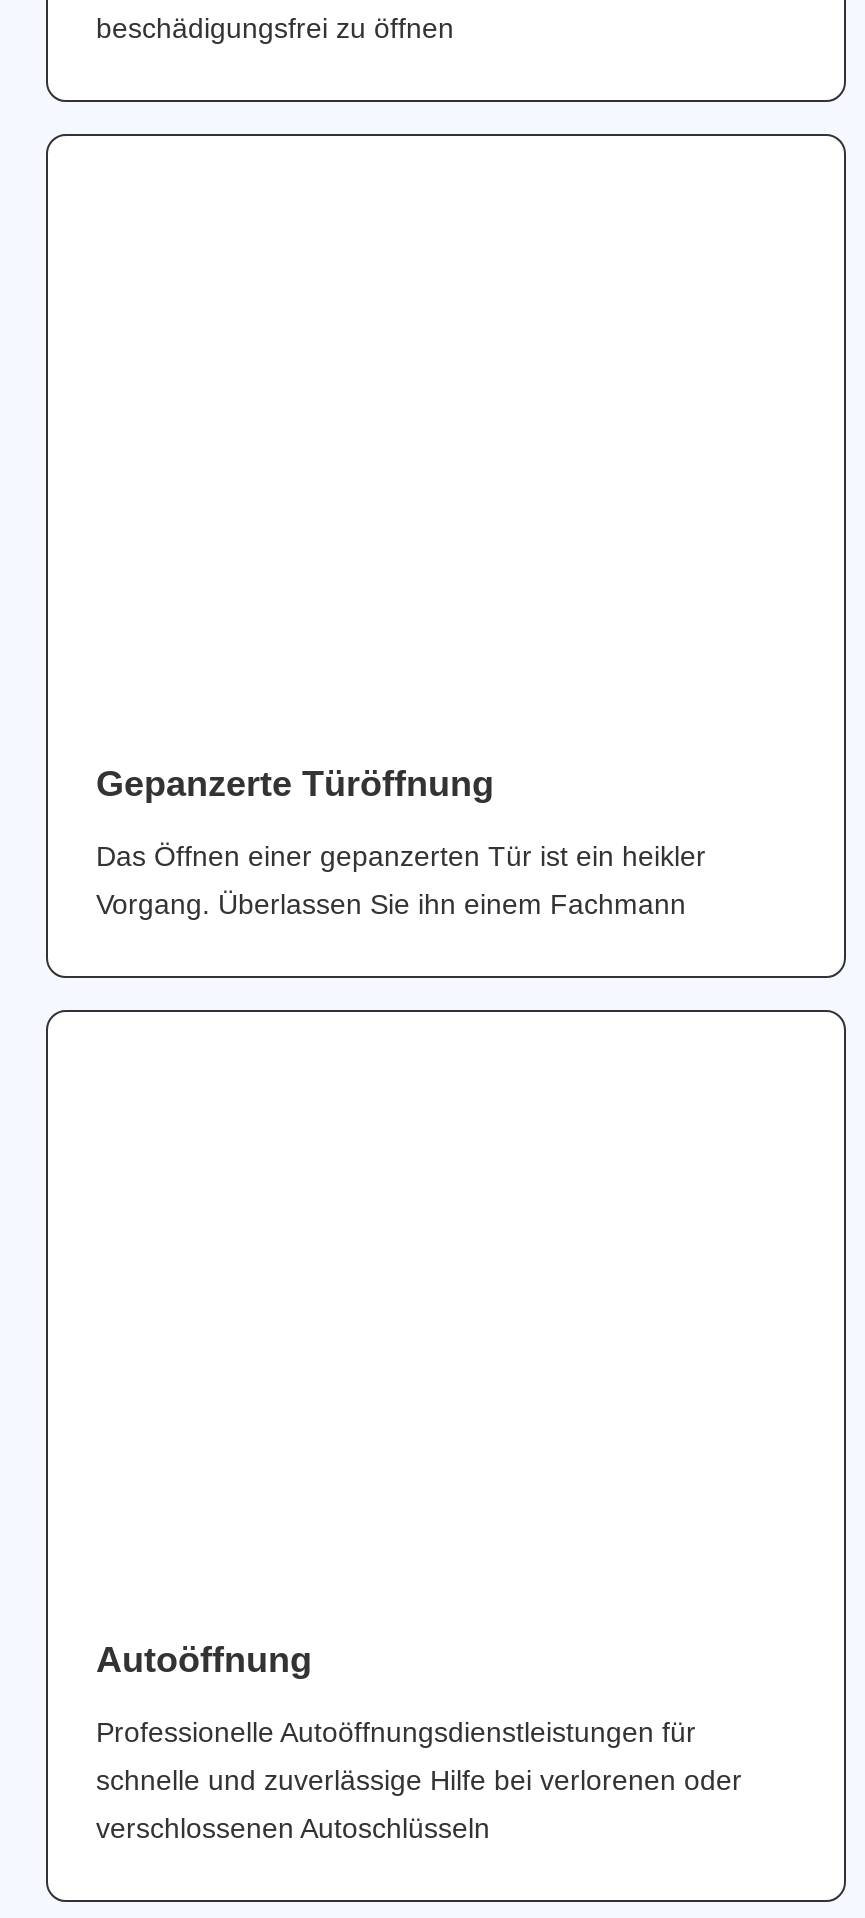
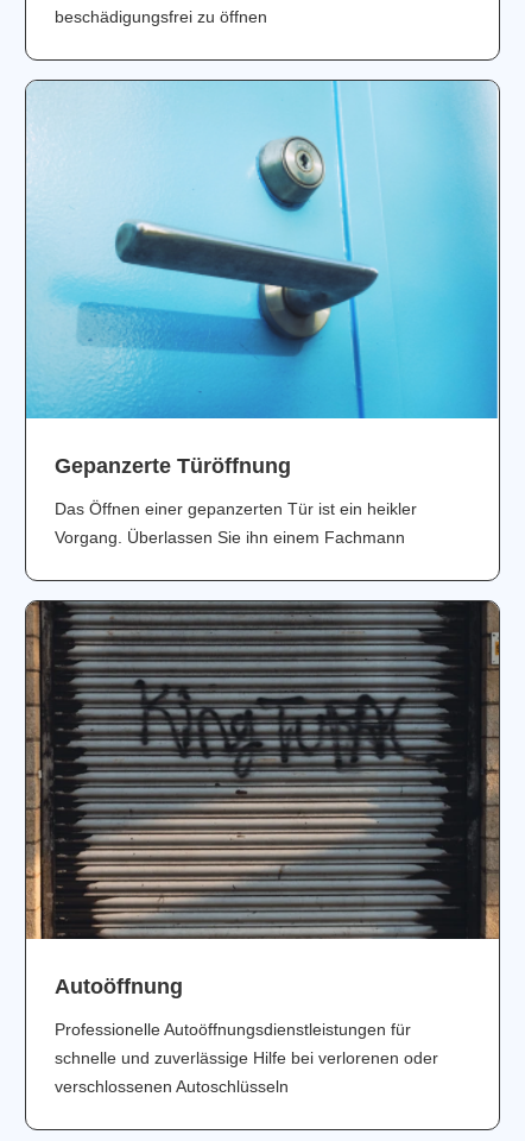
+ [image]

+ [image]
